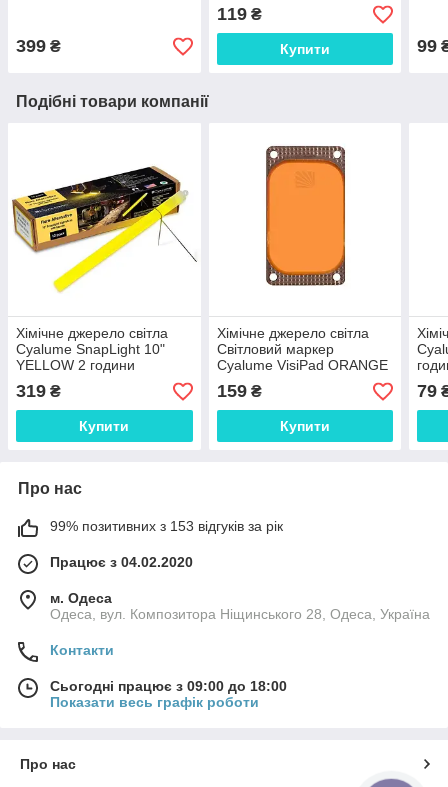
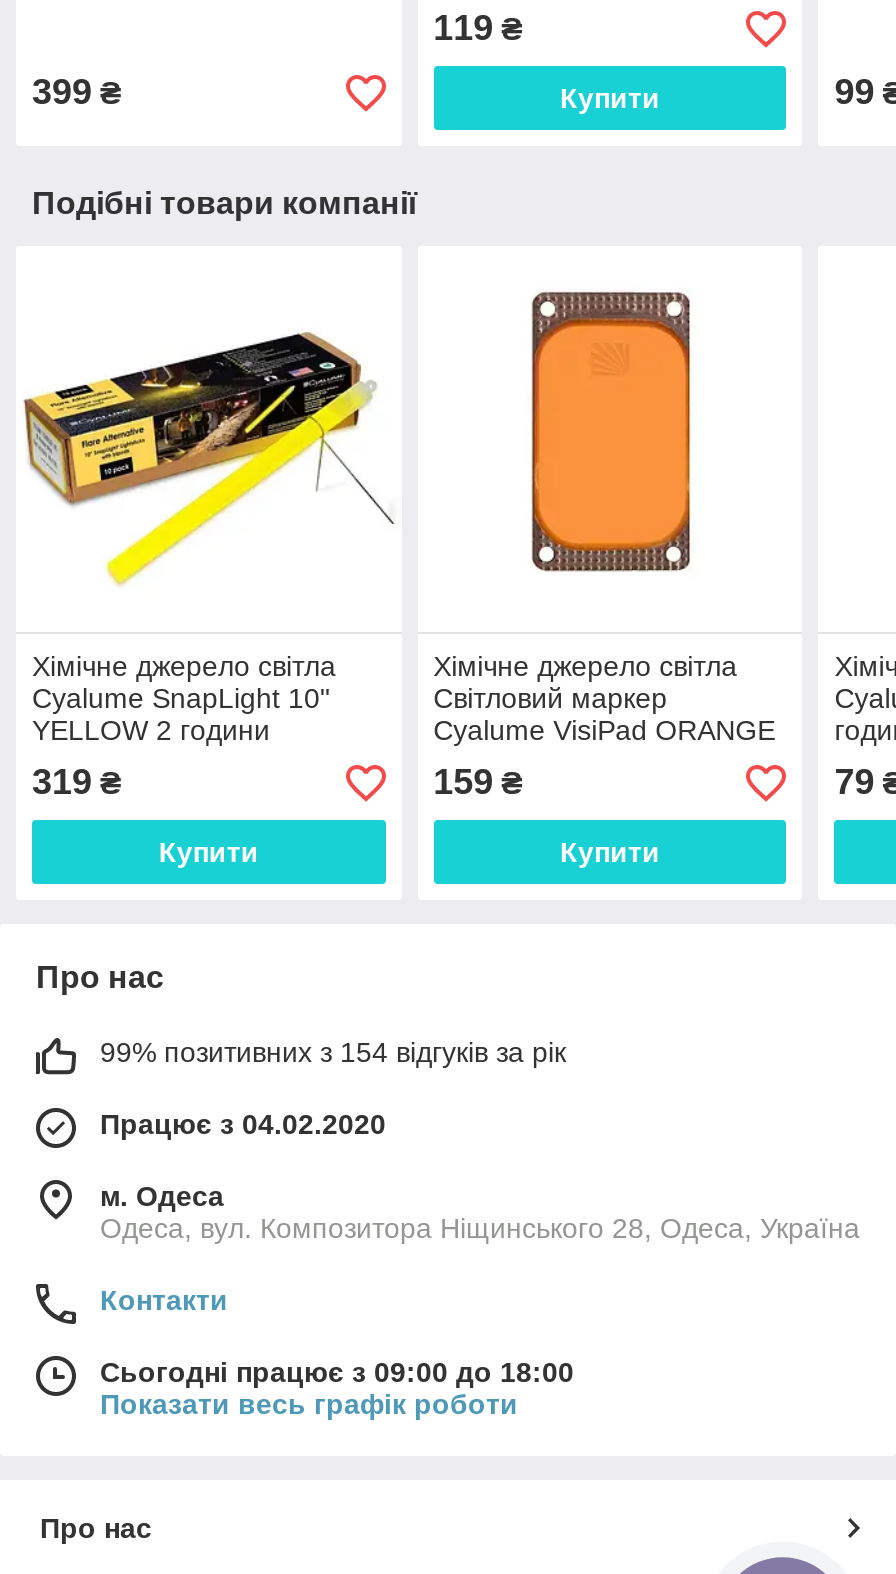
- 99% позитивних з 153 відгуків за рік
+ 99% позитивних з 154 відгуків за рік
